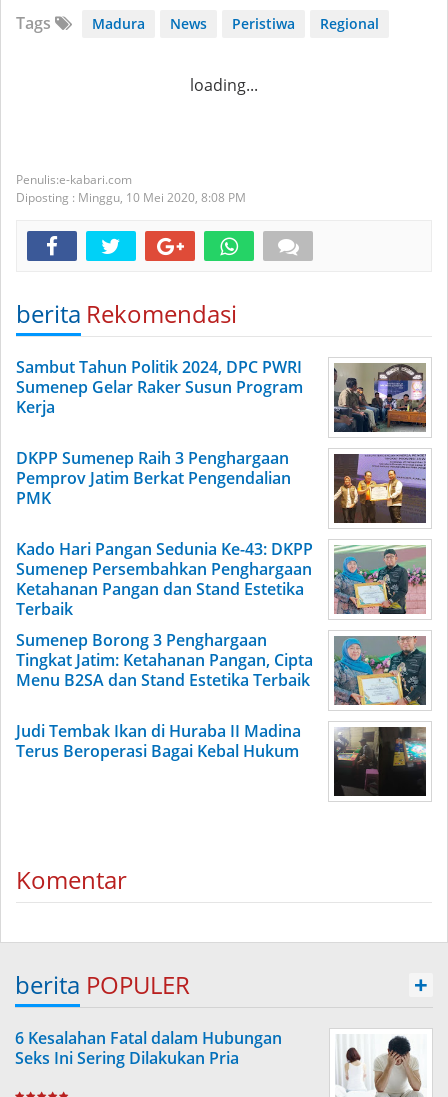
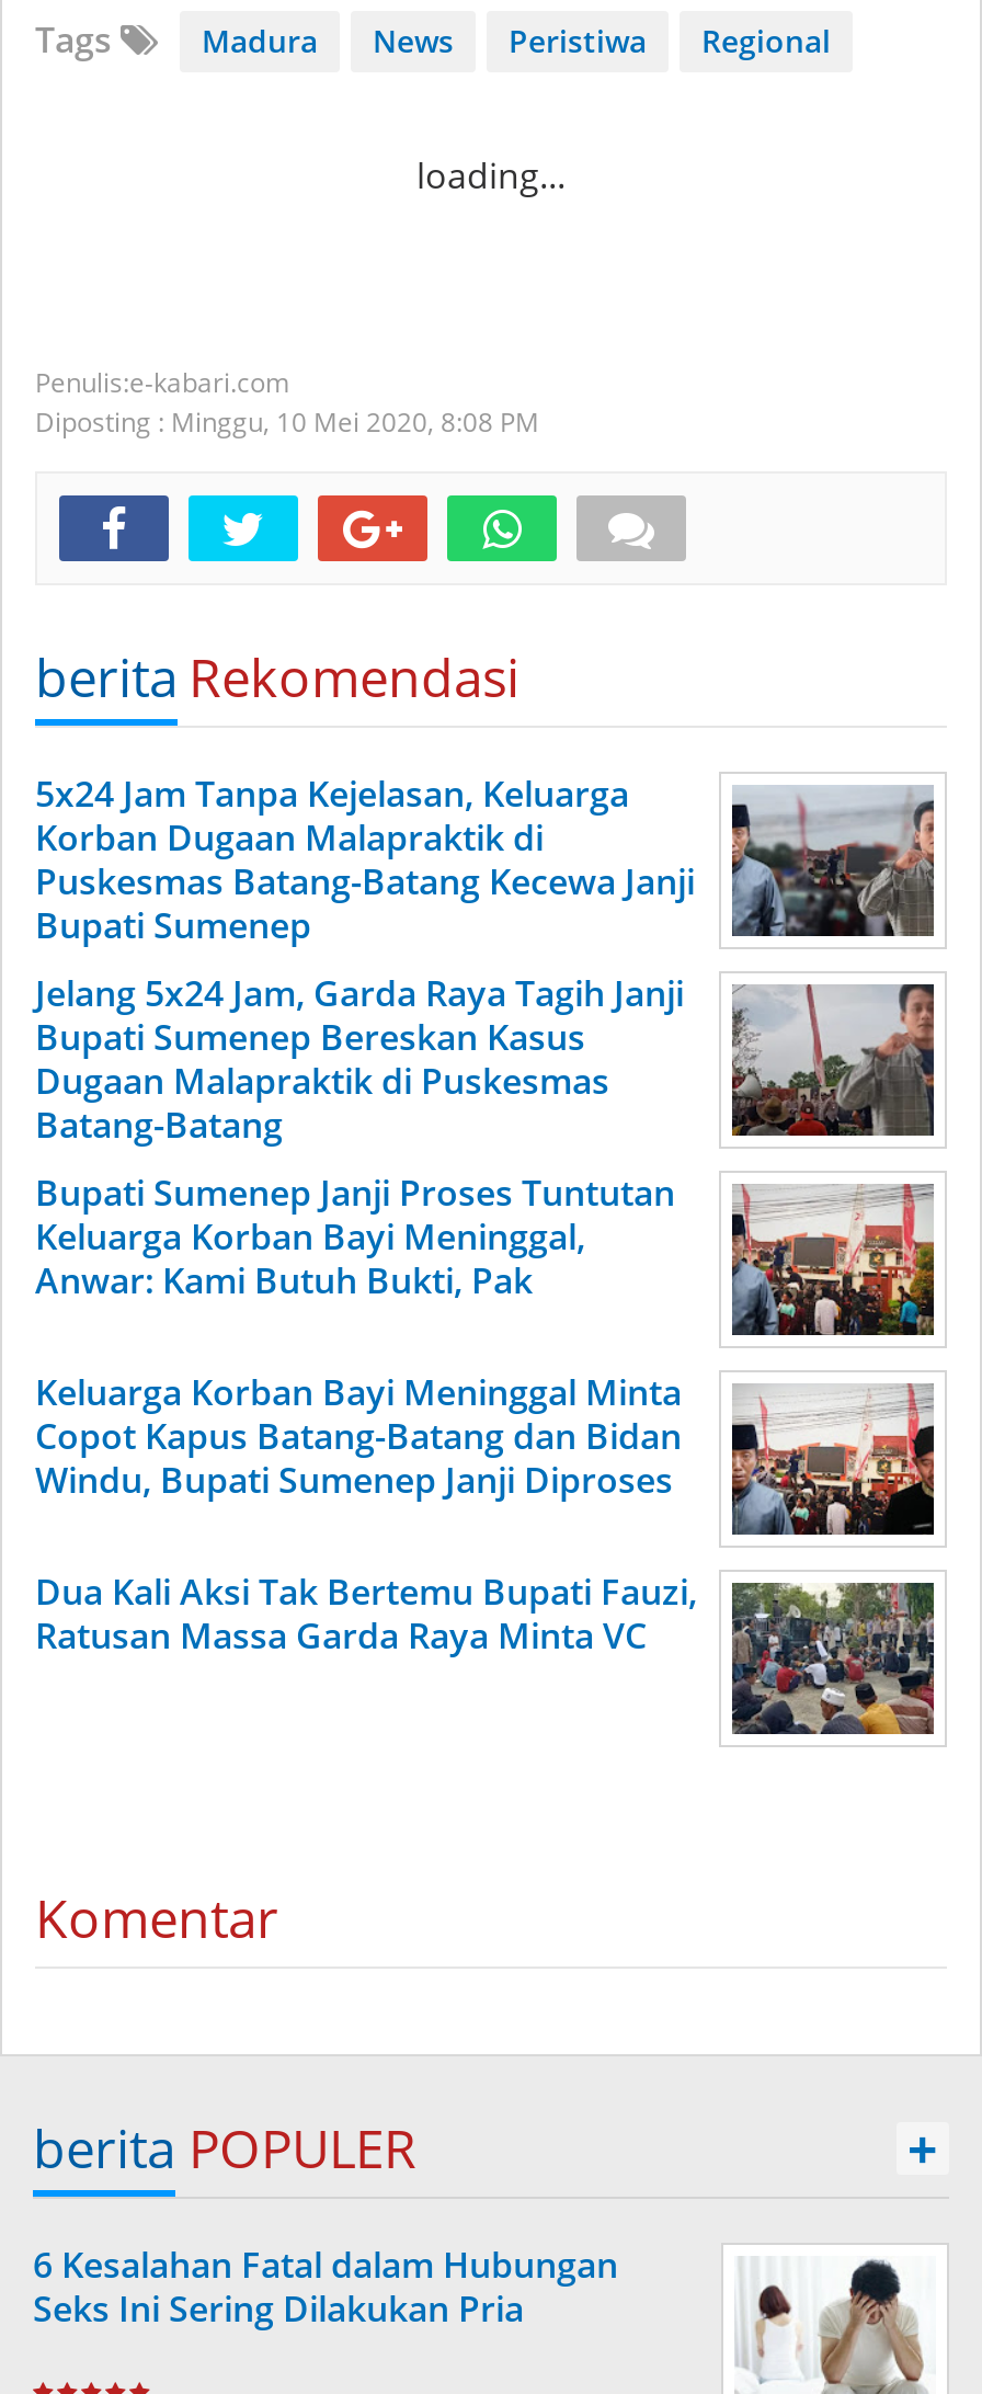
- [image]
- Sambut Tahun Politik 2024, DPC PWRI
- Sumenep Gelar Raker Susun Program
- Kerja
- DKPP Sumenep Raih 3 Penghargaan
- Pemprov Jatim Berkat Pengendalian
- PMK
- Kado Hari Pangan Sedunia Ke-43: DKPP
- Sumenep Persembahkan Penghargaan
- Ketahanan Pangan dan Stand Estetika
- Terbaik
- Sumenep Borong 3 Penghargaan
- Tingkat Jatim: Ketahanan Pangan, Cipta
- Menu B2SA dan Stand Estetika Terbaik
- Judi Tembak Ikan di Huraba II Madina
- Terus Beroperasi Bagai Kebal Hukum
+ [image]
+ 5x24 Jam Tanpa Kejelasan, Keluarga
+ Korban Dugaan Malapraktik di
+ Puskesmas Batang-Batang Kecewa Janji
+ Bupati Sumenep
+ Jelang 5x24 Jam, Garda Raya Tagih Janji
+ Bupati Sumenep Bereskan Kasus
+ Dugaan Malapraktik di Puskesmas
+ Batang-Batang
+ Bupati Sumenep Janji Proses Tuntutan
+ Keluarga Korban Bayi Meninggal,
+ Anwar: Kami Butuh Bukti, Pak
+ Keluarga Korban Bayi Meninggal Minta
+ Copot Kapus Batang-Batang dan Bidan
+ Windu, Bupati Sumenep Janji Diproses
+ Dua Kali Aksi Tak Bertemu Bupati Fauzi,
+ Ratusan Massa Garda Raya Minta VC

- [image]
+ [image]

- [image]
+ [image]

- [image]
+ [image]

- [image]
+ [image]
